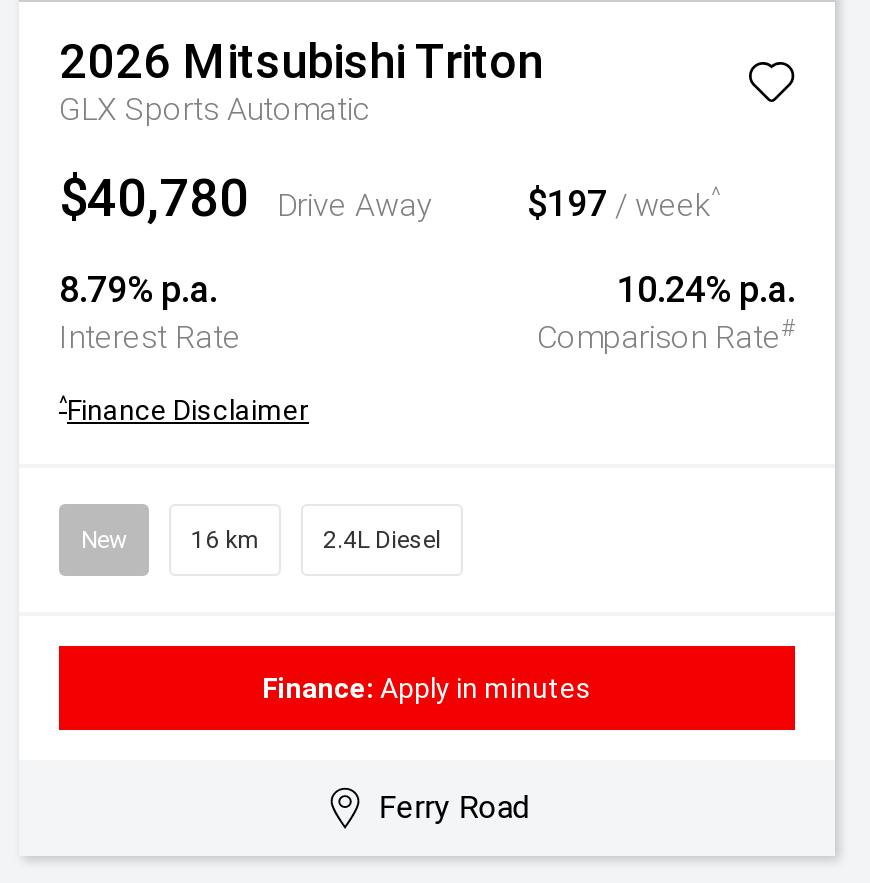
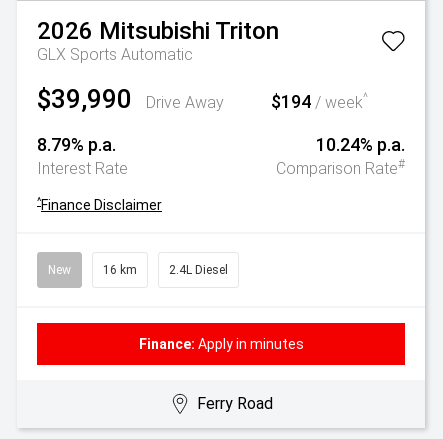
- $40,780 Drive Away
+ $39,990 Drive Away

- $197 / week^
+ $194 / week^
